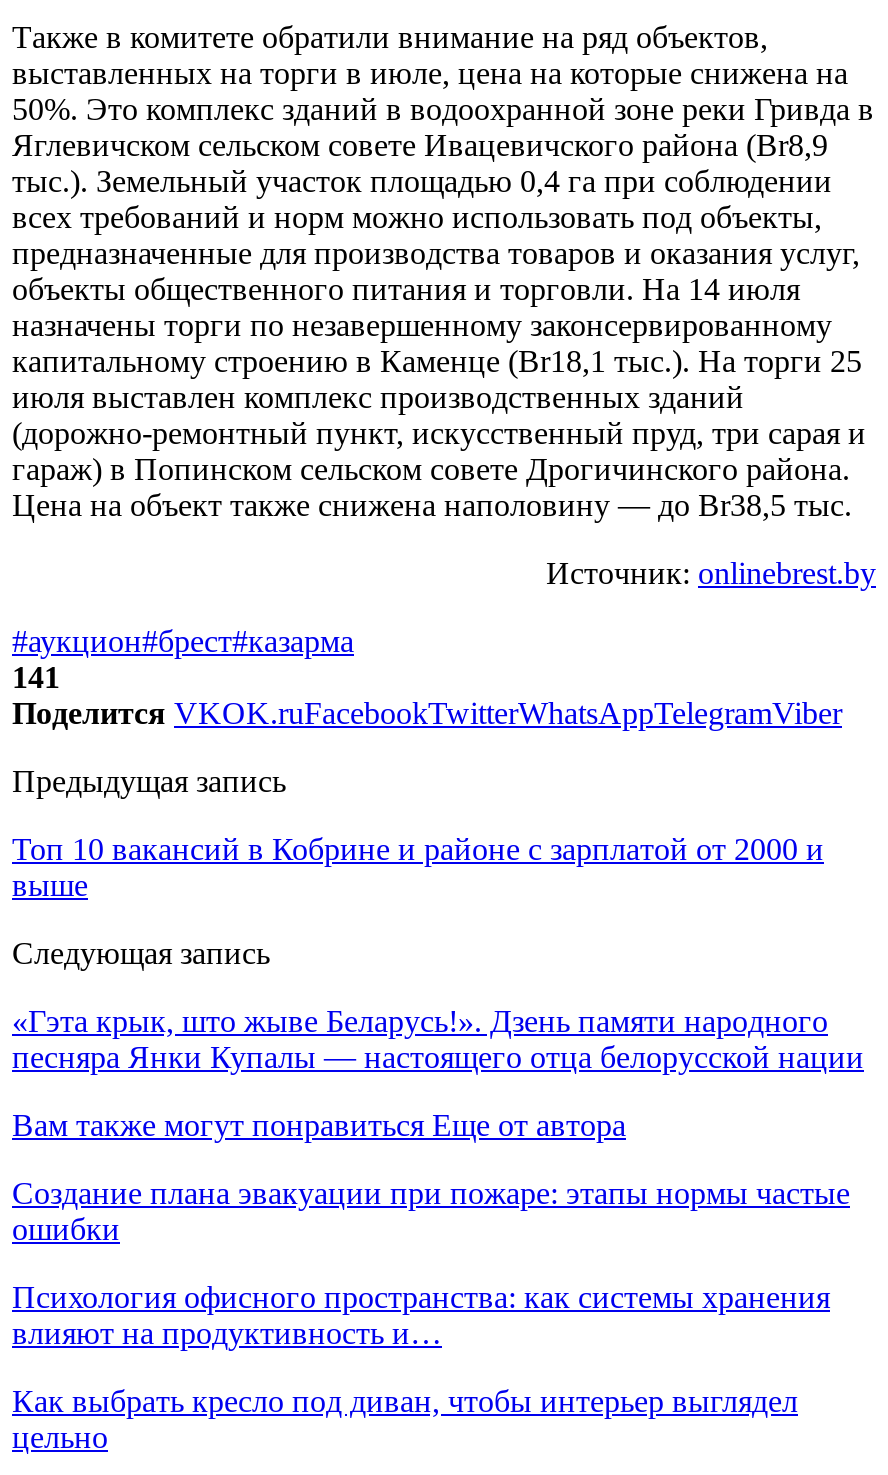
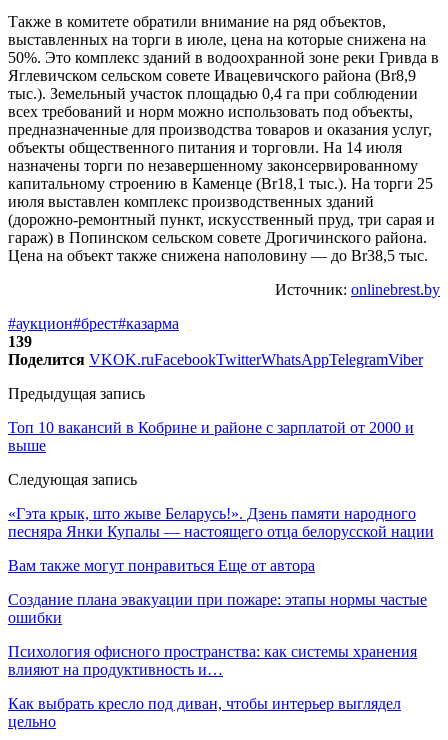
- 141
+ 139
